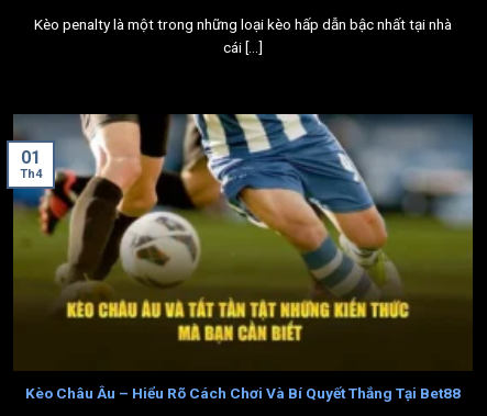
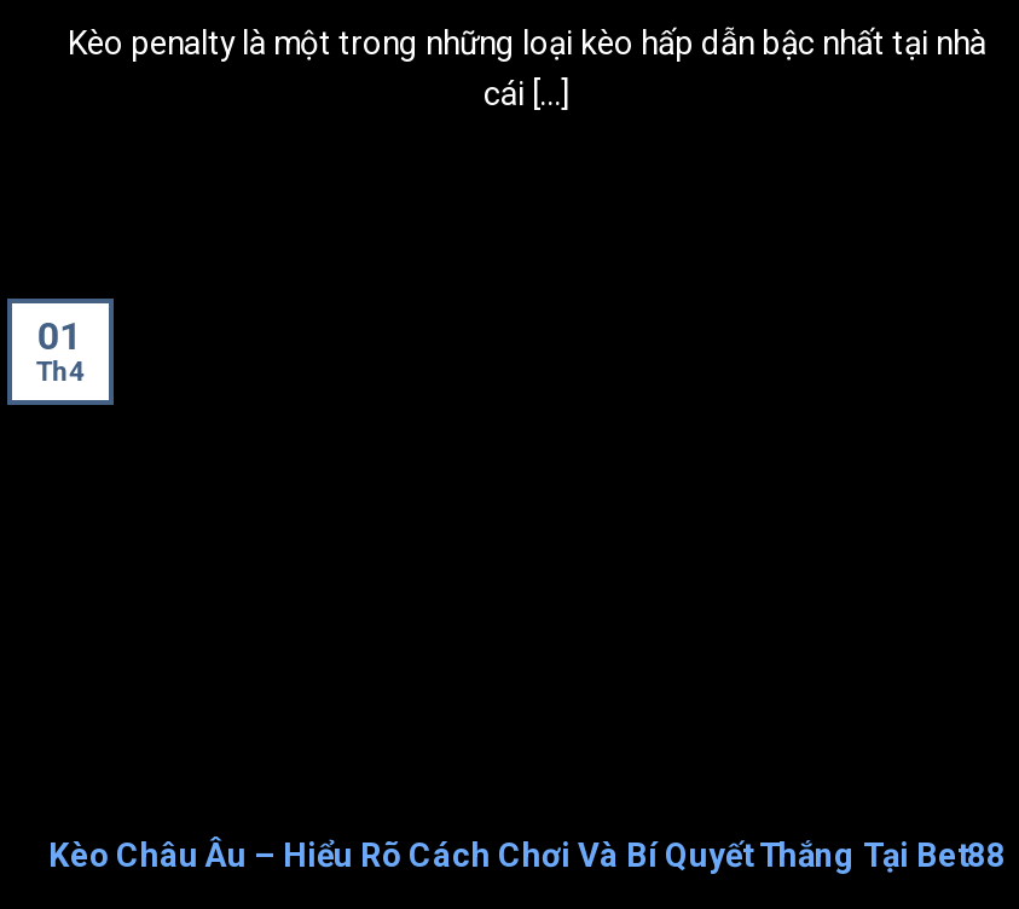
- [image]
